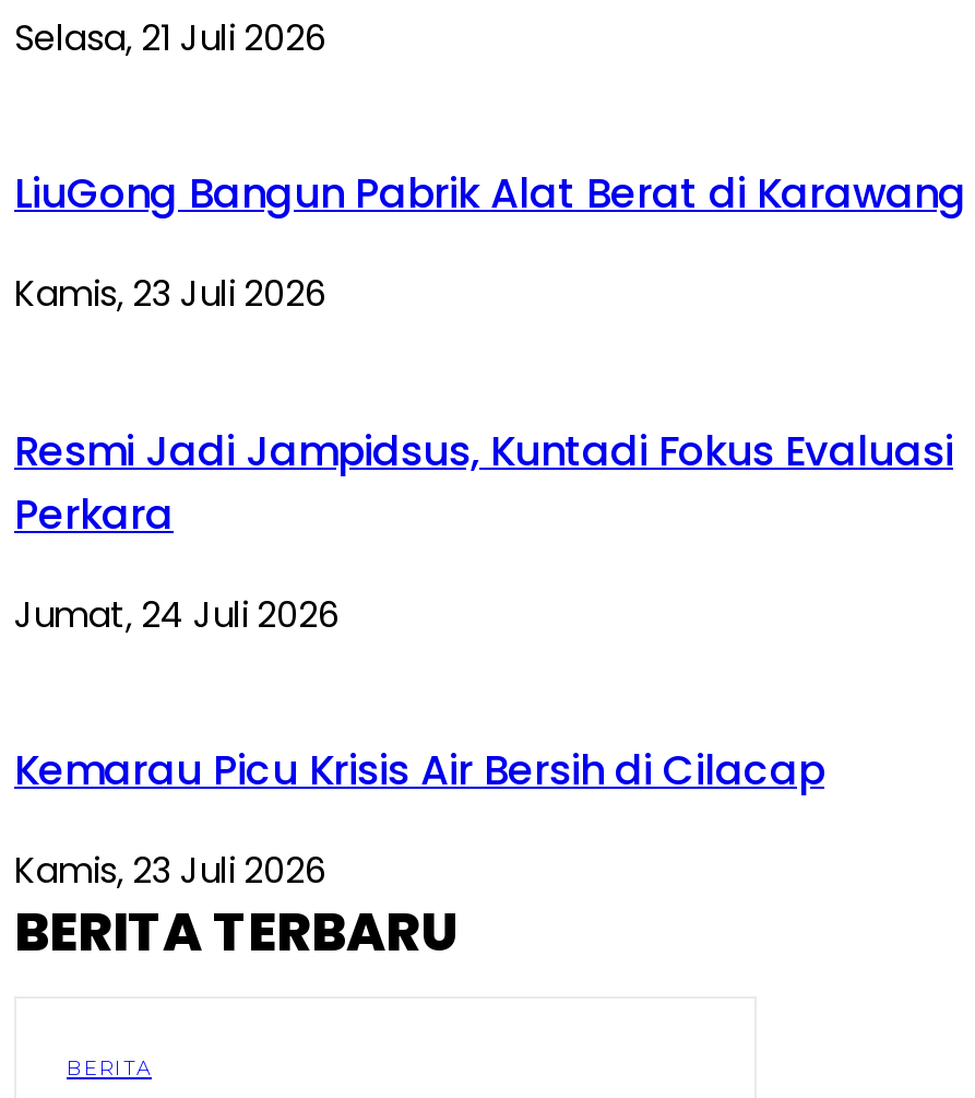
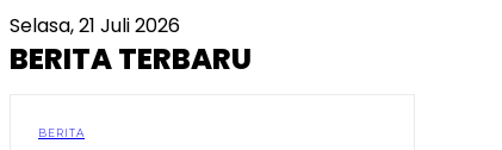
- LiuGong Bangun Pabrik Alat Berat di Karawang
- Kamis, 23 Juli 2026
- Resmi Jadi Jampidsus, Kuntadi Fokus Evaluasi
- Perkara
- Jumat, 24 Juli 2026
- Kemarau Picu Krisis Air Bersih di Cilacap
- Kamis, 23 Juli 2026
